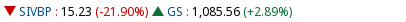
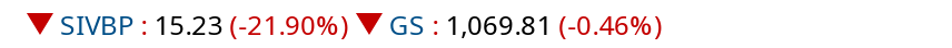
- SIVBP : 15.23 (-21.90%) GS : 1,085.56 (+2.89%)
+ SIVBP : 15.23 (-21.90%) GS : 1,069.81 (-0.46%)
